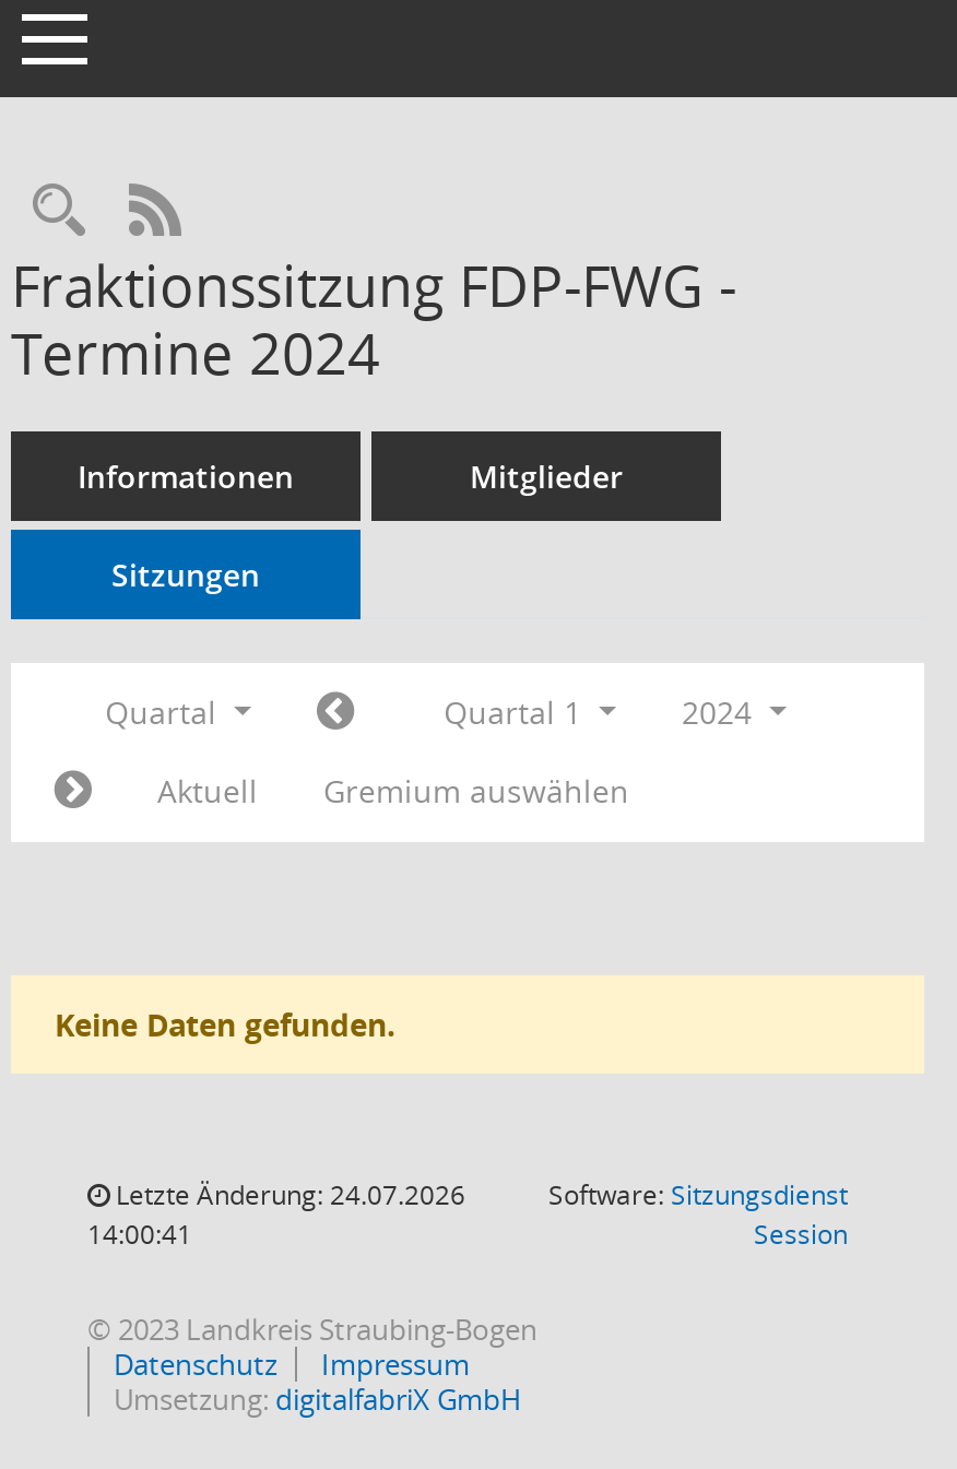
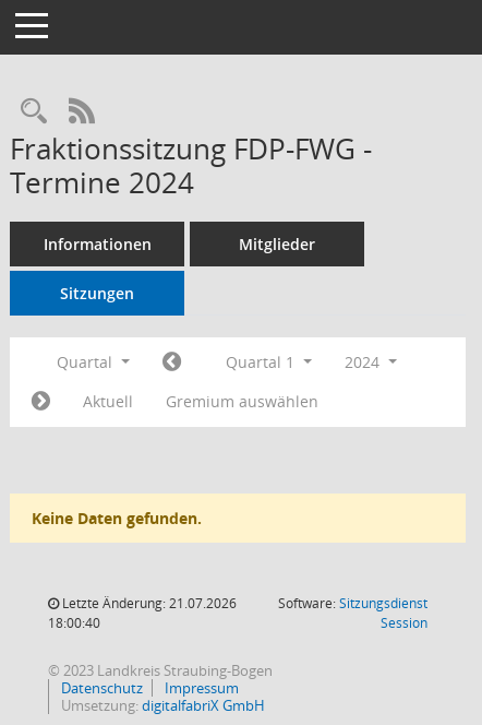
- Letzte Änderung: 24.07.2026
+ Letzte Änderung: 21.07.2026

- 14:00:41
+ 18:00:40
